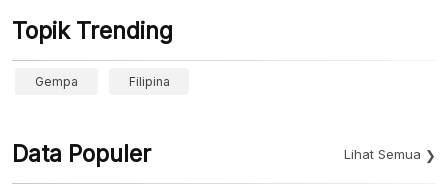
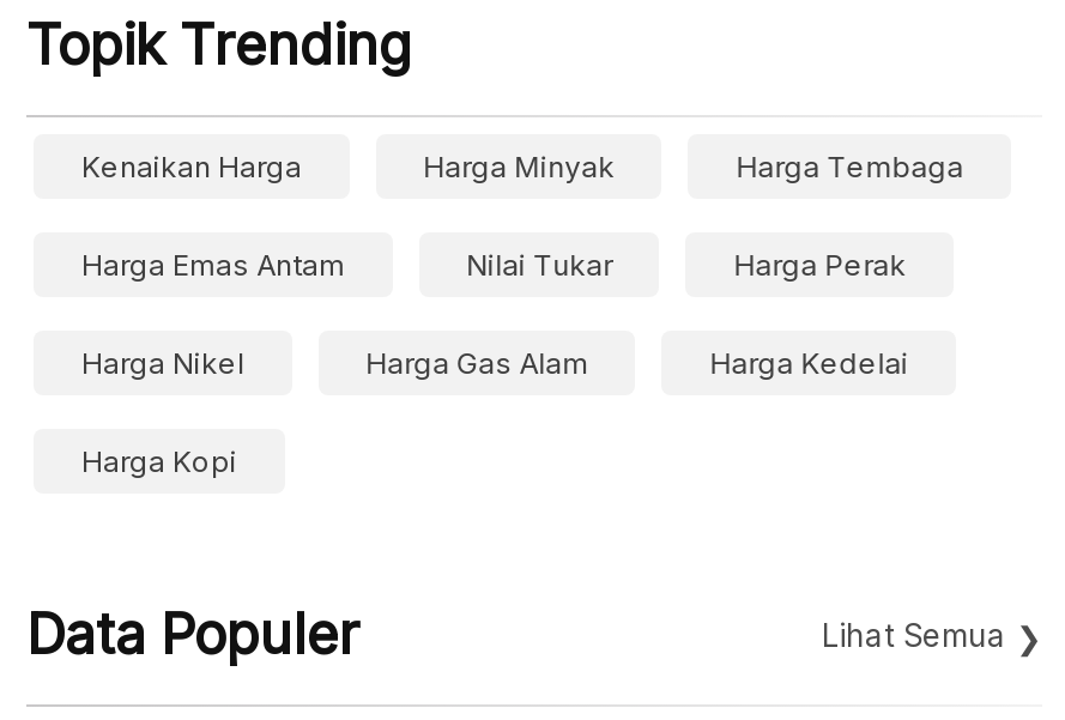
- Gempa
- Filipina
+ Kenaikan Harga
+ Harga Minyak
+ Harga Tembaga
+ Harga Emas Antam
+ Nilai Tukar
+ Harga Perak
+ Harga Nikel
+ Harga Gas Alam
+ Harga Kedelai
+ Harga Kopi
